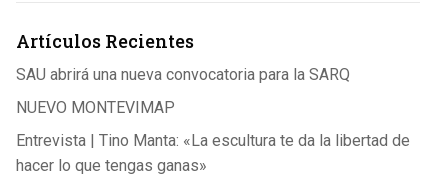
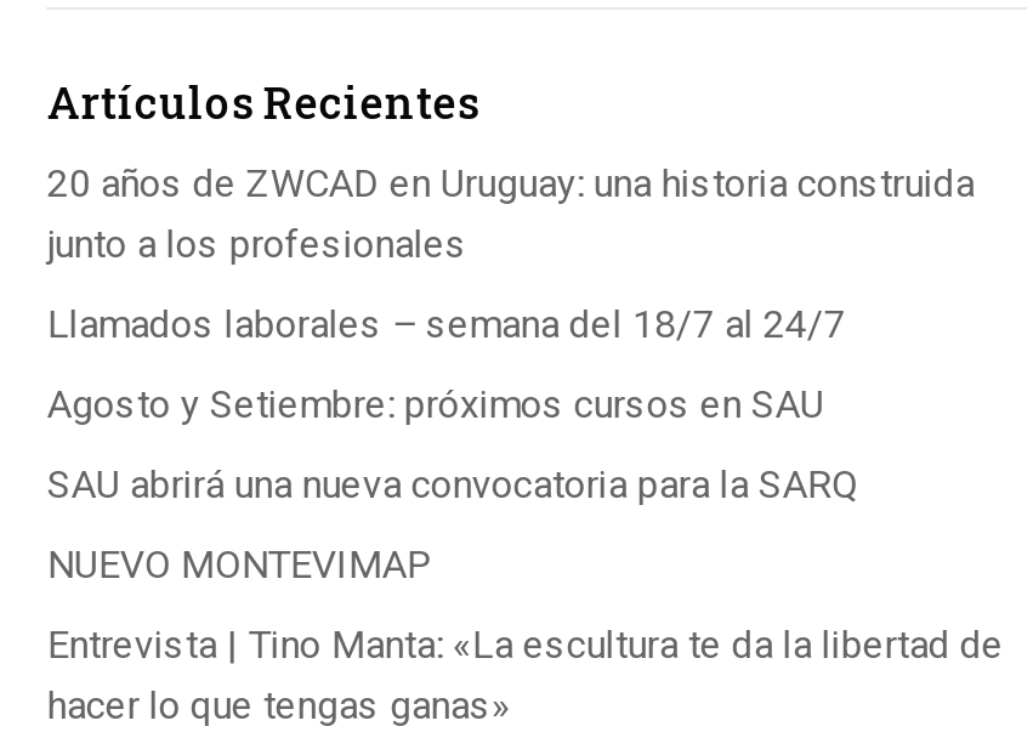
+ 20 años de ZWCAD en Uruguay: una historia construida
+ junto a los profesionales
+ Llamados laborales – semana del 18/7 al 24/7
+ Agosto y Setiembre: próximos cursos en SAU
